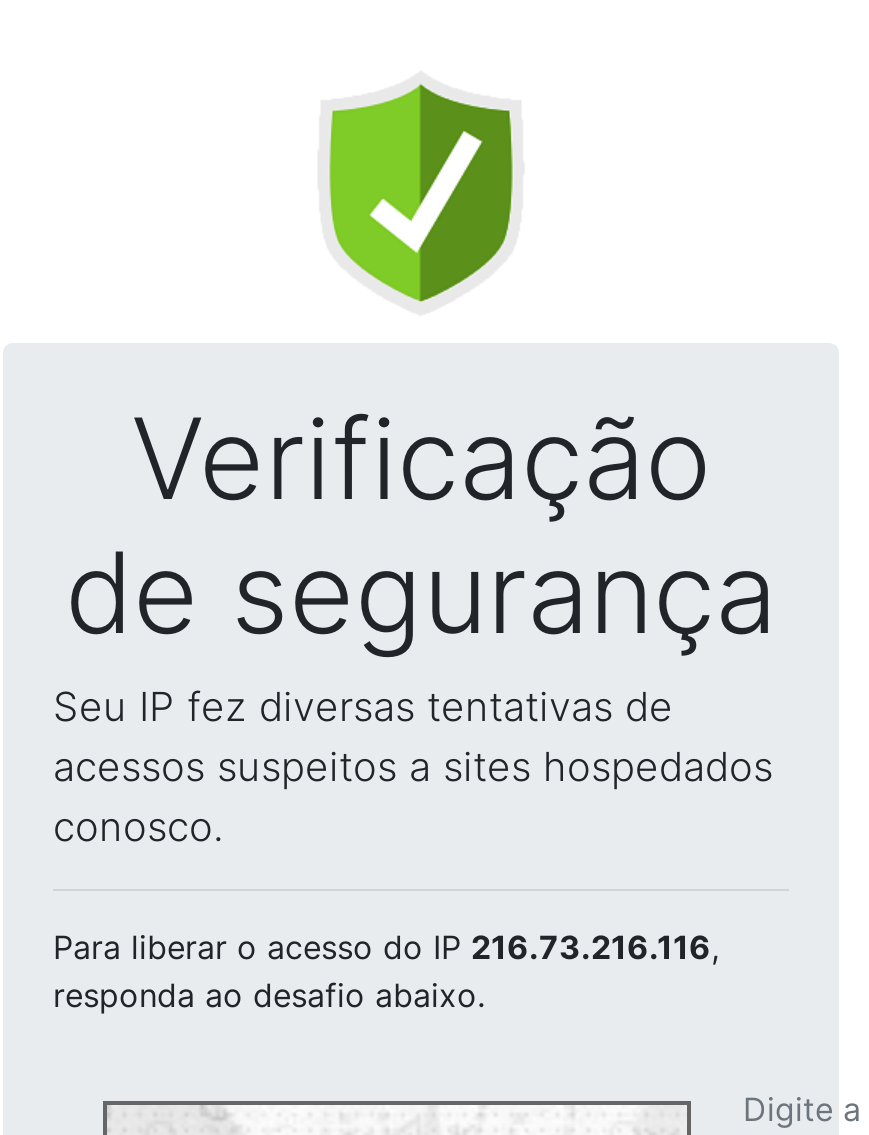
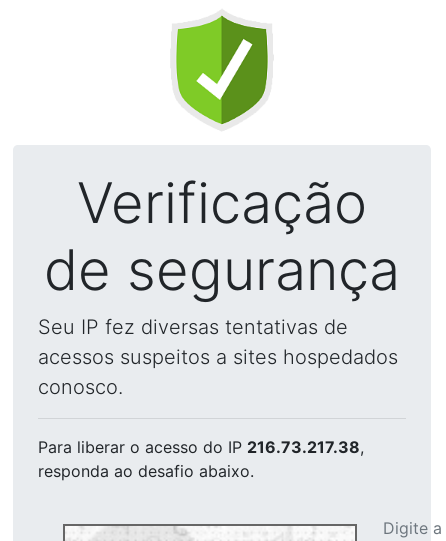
- Para liberar o acesso do IP 216.73.216.116,
+ Para liberar o acesso do IP 216.73.217.38,
